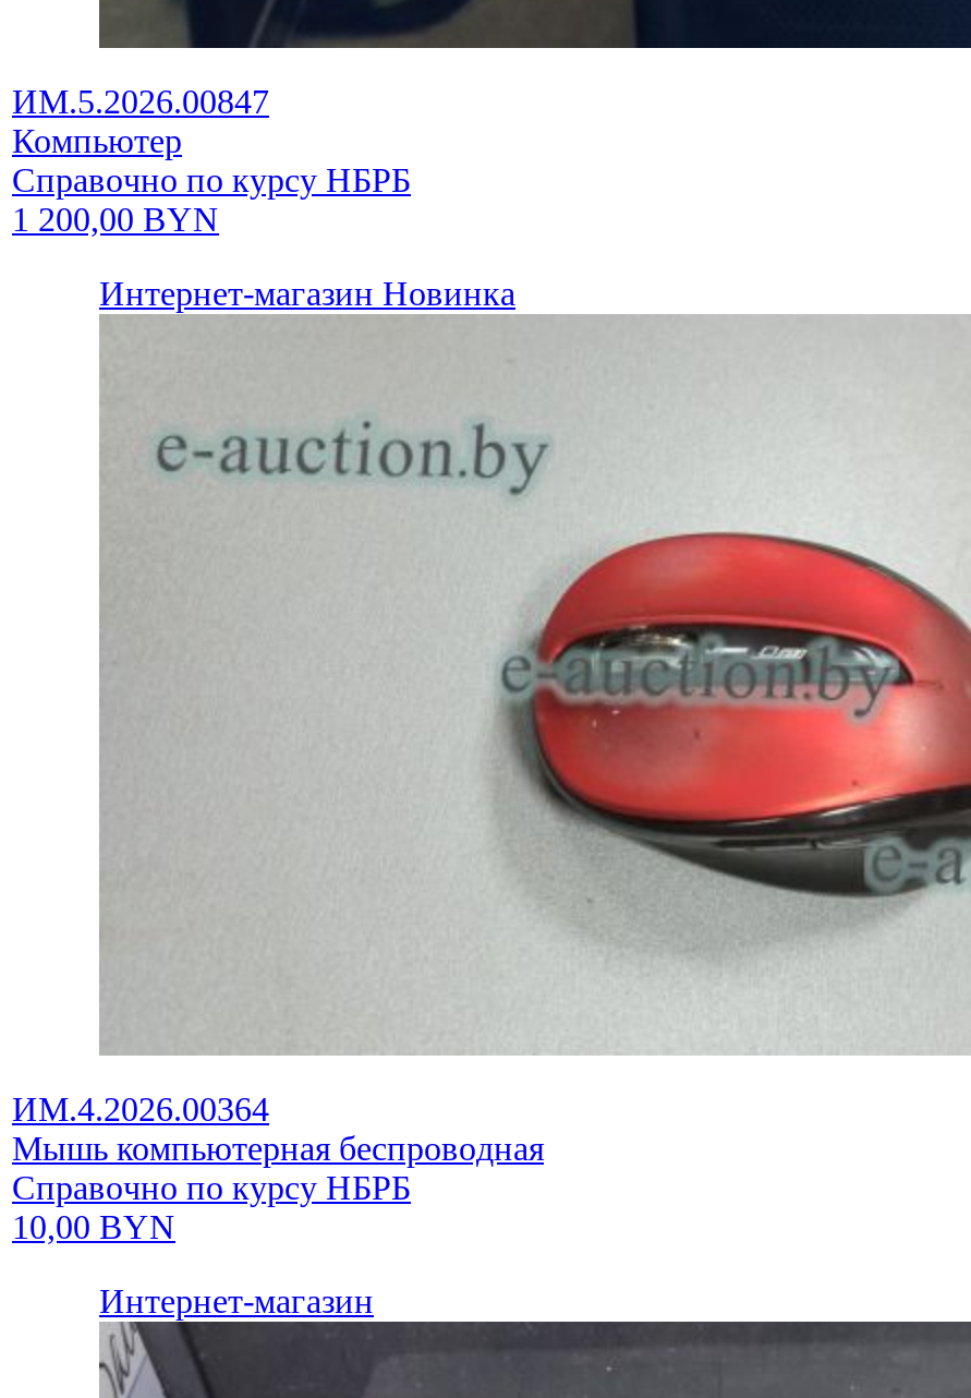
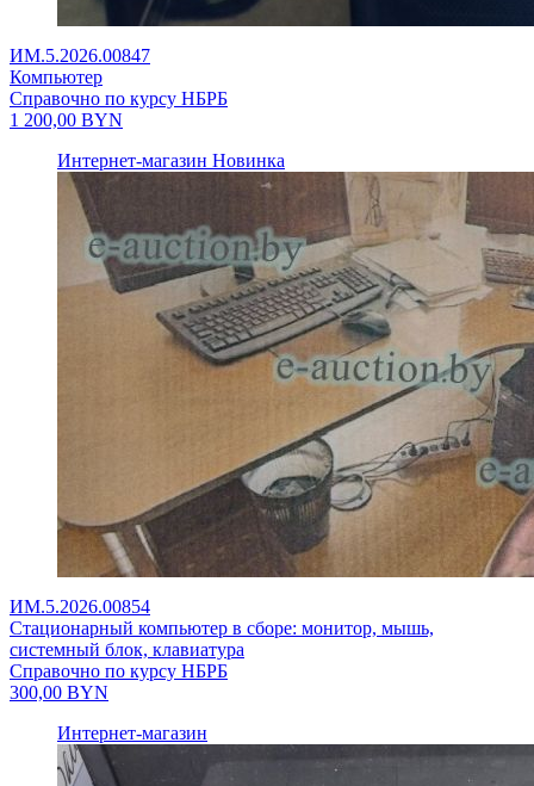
- [image]
- ИМ.4.2026.00364
- Мышь компьютерная беспроводная
+ [image]
+ ИМ.5.2026.00854
+ Стационарный компьютер в сборе: монитор, мышь,
+ системный блок, клавиатура

- 10,00 BYN
+ 300,00 BYN
